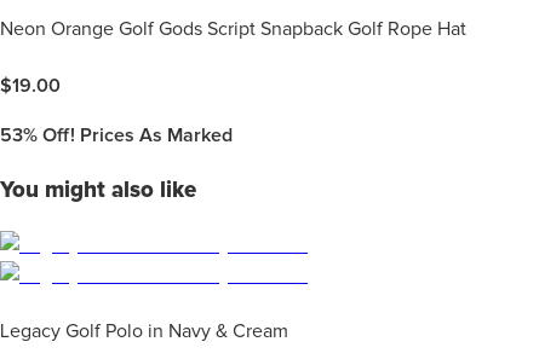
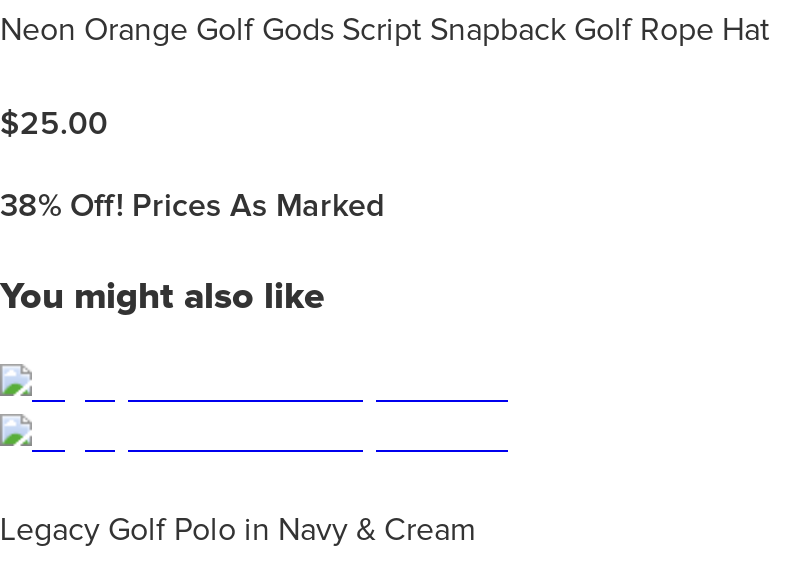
- $19.00
+ $25.00

- 53% Off! Prices As Marked
+ 38% Off! Prices As Marked
